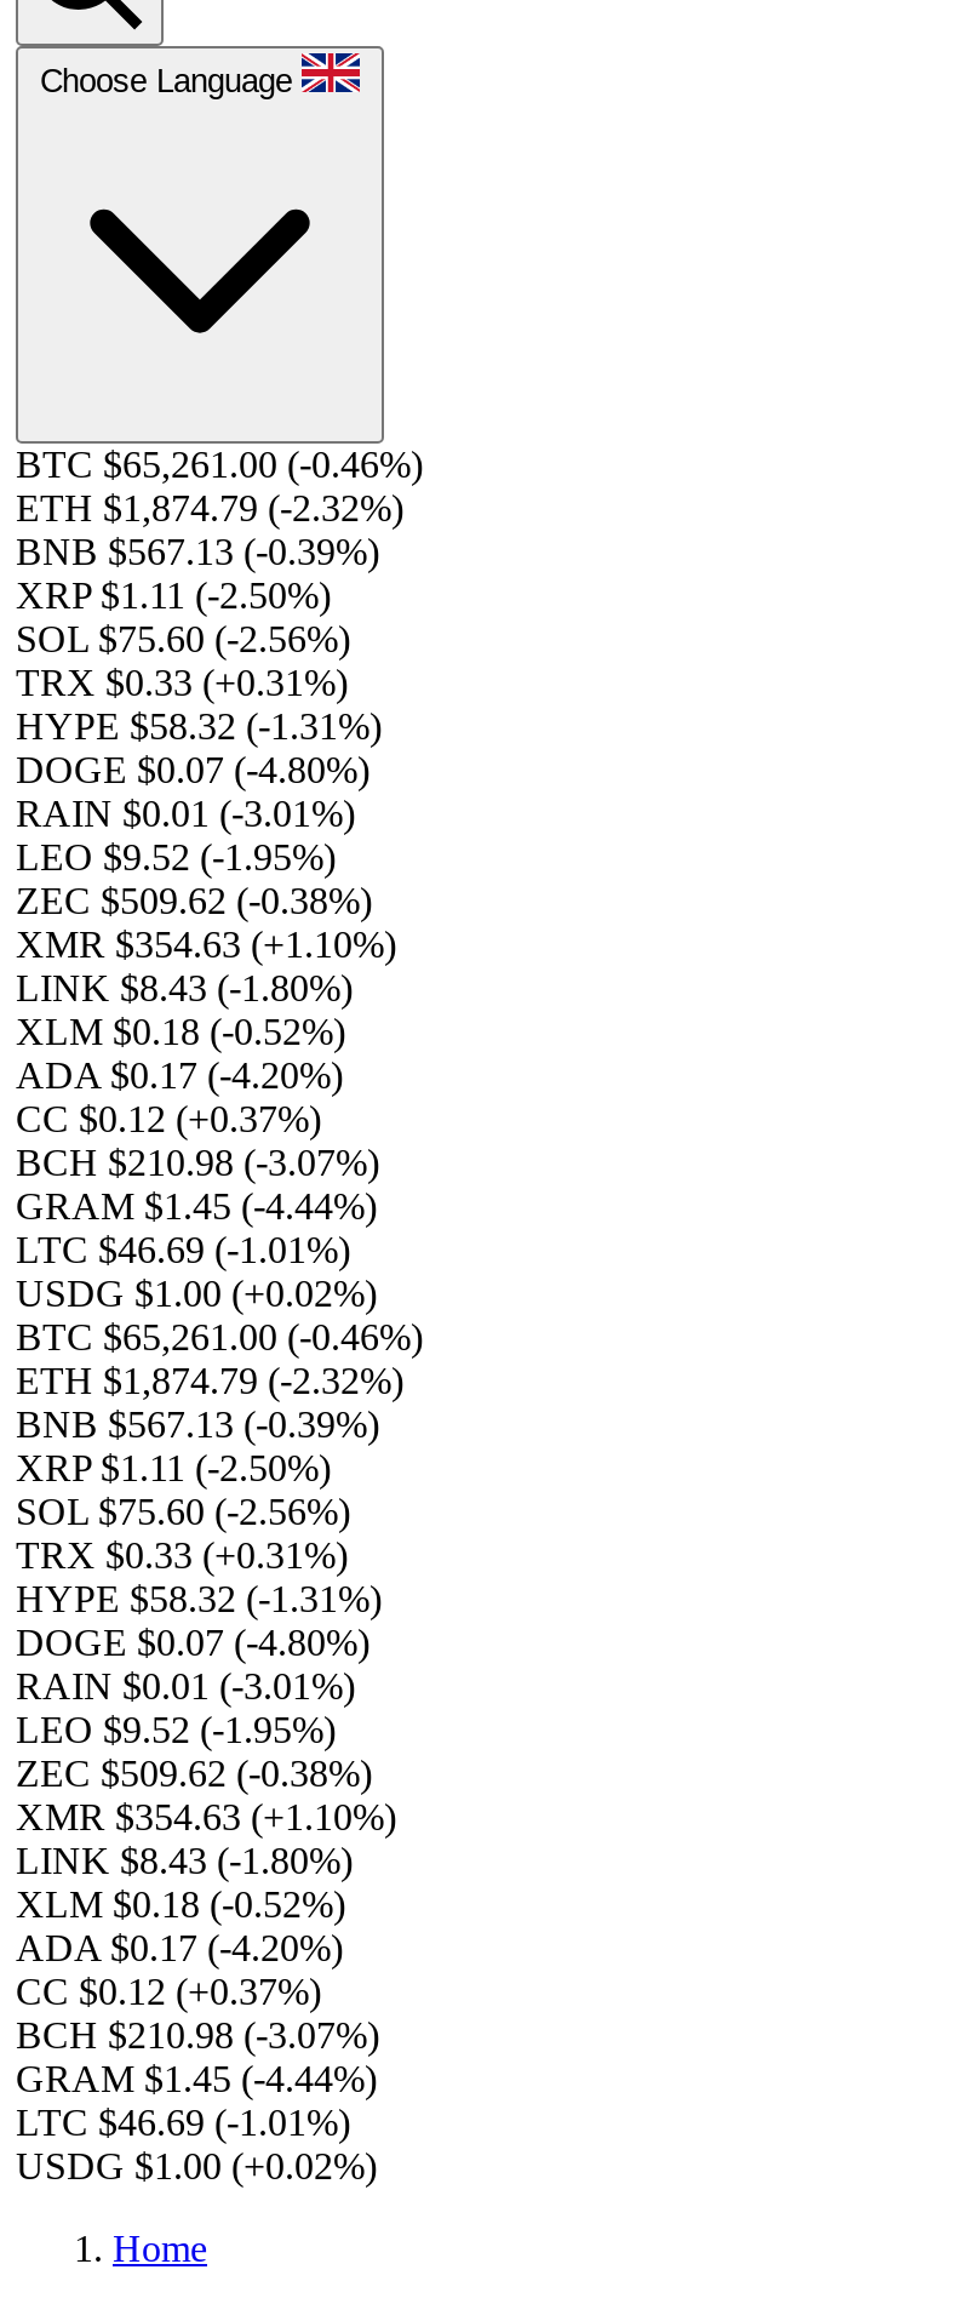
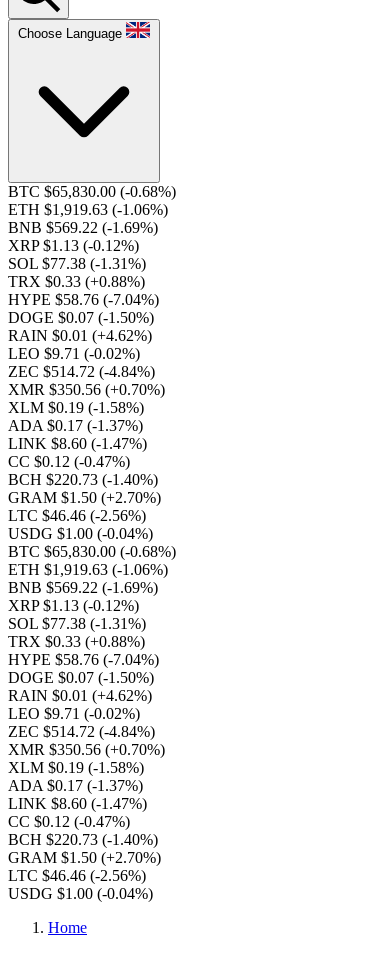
- BTC $65,261.00(-0.46%)
- ETH $1,874.79 (-2.32%)
- BNB $567.13 (-0.39%)
- XRP $1.11 (-2.50%)
- SOL $75.60 (-2.56%)
- TRX $0.33 (+0.31%)
- HYPE $58.32 (-1.31%)
- DOGE $0.07 (-4.80%)
- RAIN $0.01 (-3.01%)
- LEO $9.52 (-1.95%)
- ZEC $509.62 (-0.38%)
- XMR $354.63(+1.10%)
- LINK $8.43 (-1.80%)
- XLM $0.18 (-0.52%)
- ADA $0.17 (-4.20%)
- CC $0.12 (+0.37%)
- BCH $210.98 (-3.07%)
- GRAM $1.45 (-4.44%)
- LTC $46.69 (-1.01%)
- USDG $1.00(+0.02%)
- BTC $65,261.00 (-0.46%)
- ETH $1,874.79 (-2.32%)
- BNB $567.13 (-0.39%)
- XRP $1.11 (-2.50%)
- SOL $75.60 (-2.56%)
- TRX $0.33 (+0.31%)
- HYPE $58.32 (-1.31%)
- DOGE $0.07 (-4.80%)
- RAIN $0.01 (-3.01%)
- LEO $9.52 (-1.95%)
- ZEC $509.62 (-0.38%)
- XMR $354.63(+1.10%)
- LINK $8.43 (-1.80%)
- XLM $0.18 (-0.52%)
- ADA $0.17 (-4.20%)
- CC $0.12 (+0.37%)
- BCH $210.98 (-3.07%)
- GRAM $1.45 (-4.44%)
- LTC $46.69 (-1.01%)
- USDG $1.00(+0.02%)
+ BTC $65,830.00(-0.68%)
+ ETH $1,919.63 (-1.06%)
+ BNB $569.22 (-1.69%)
+ XRP $1.13 (-0.12%)
+ SOL $77.38 (-1.31%)
+ TRX $0.33 (+0.88%)
+ HYPE $58.76 (-7.04%)
+ DOGE $0.07 (-1.50%)
+ RAIN $0.01 (+4.62%)
+ LEO $9.71 (-0.02%)
+ ZEC $514.72 (-4.84%)
+ XMR $350.56(+0.70%)
+ XLM $0.19 (-1.58%)
+ ADA $0.17 (-1.37%)
+ LINK $8.60 (-1.47%)
+ CC $0.12 (-0.47%)
+ BCH $220.73 (-1.40%)
+ GRAM $1.50 (+2.70%)
+ LTC $46.46 (-2.56%)
+ USDG $1.00(-0.04%)
+ BTC $65,830.00 (-0.68%)
+ ETH $1,919.63 (-1.06%)
+ BNB $569.22 (-1.69%)
+ XRP $1.13 (-0.12%)
+ SOL $77.38 (-1.31%)
+ TRX $0.33 (+0.88%)
+ HYPE $58.76 (-7.04%)
+ DOGE $0.07 (-1.50%)
+ RAIN $0.01 (+4.62%)
+ LEO $9.71 (-0.02%)
+ ZEC $514.72 (-4.84%)
+ XMR $350.56(+0.70%)
+ XLM $0.19 (-1.58%)
+ ADA $0.17 (-1.37%)
+ LINK $8.60 (-1.47%)
+ CC $0.12 (-0.47%)
+ BCH $220.73 (-1.40%)
+ GRAM $1.50 (+2.70%)
+ LTC $46.46 (-2.56%)
+ USDG $1.00(-0.04%)
